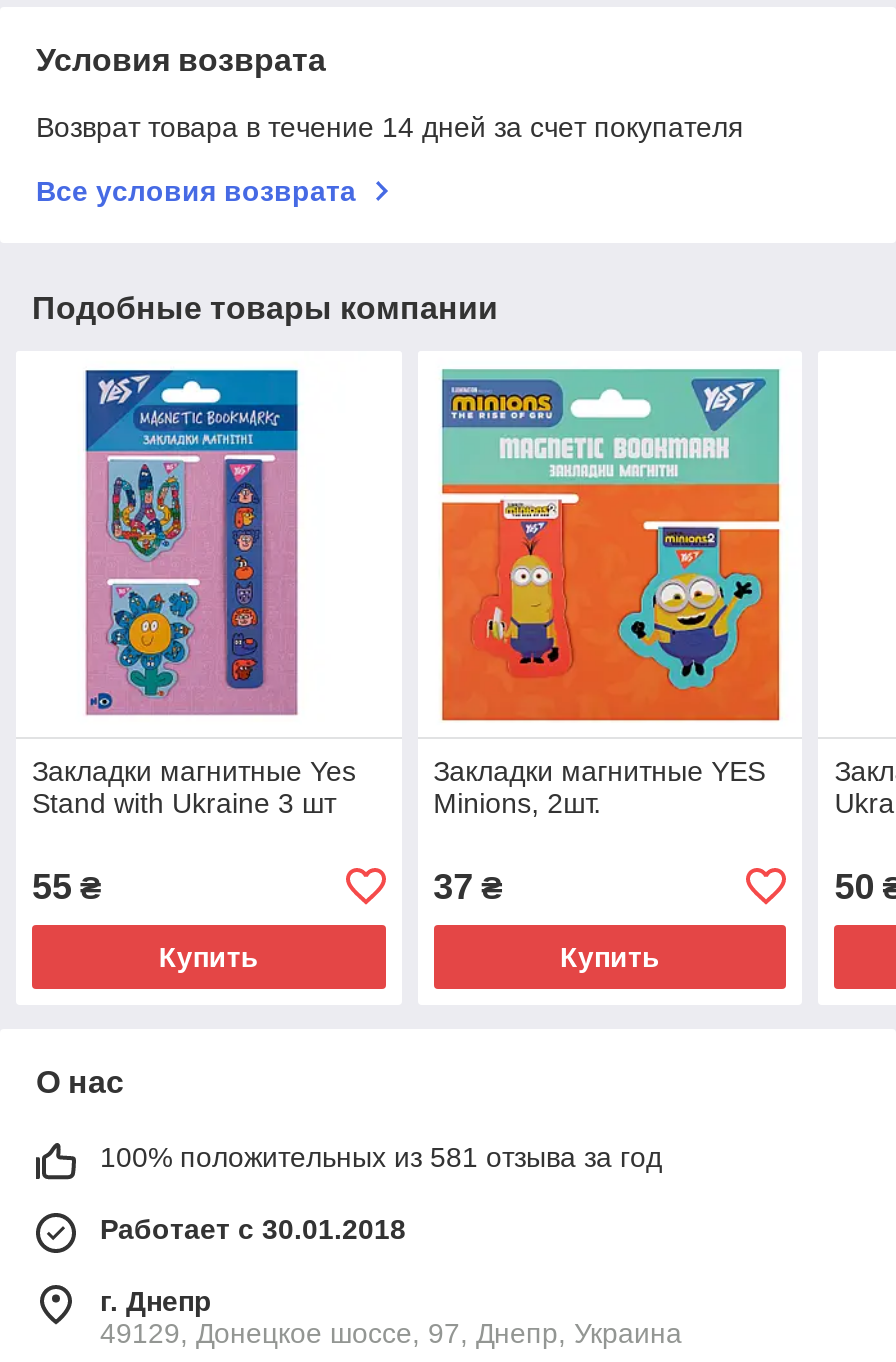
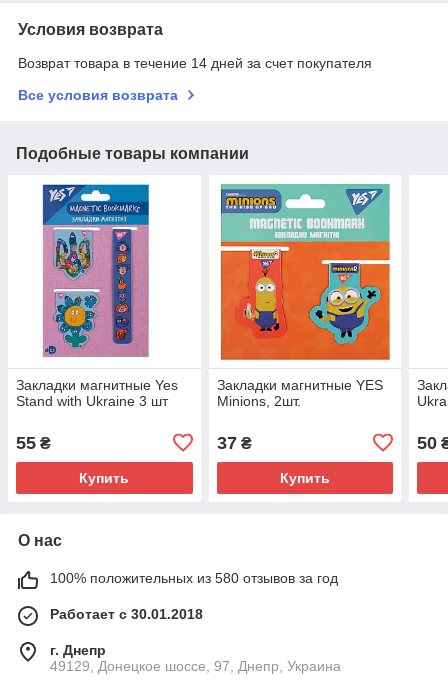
- 100% положительных из 581 отзыва за год
+ 100% положительных из 580 отзывов за год
